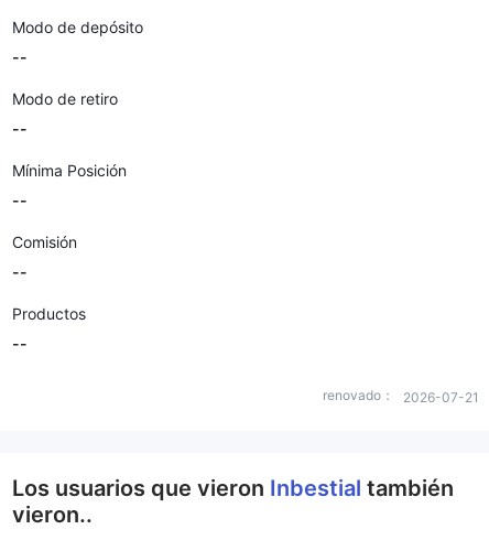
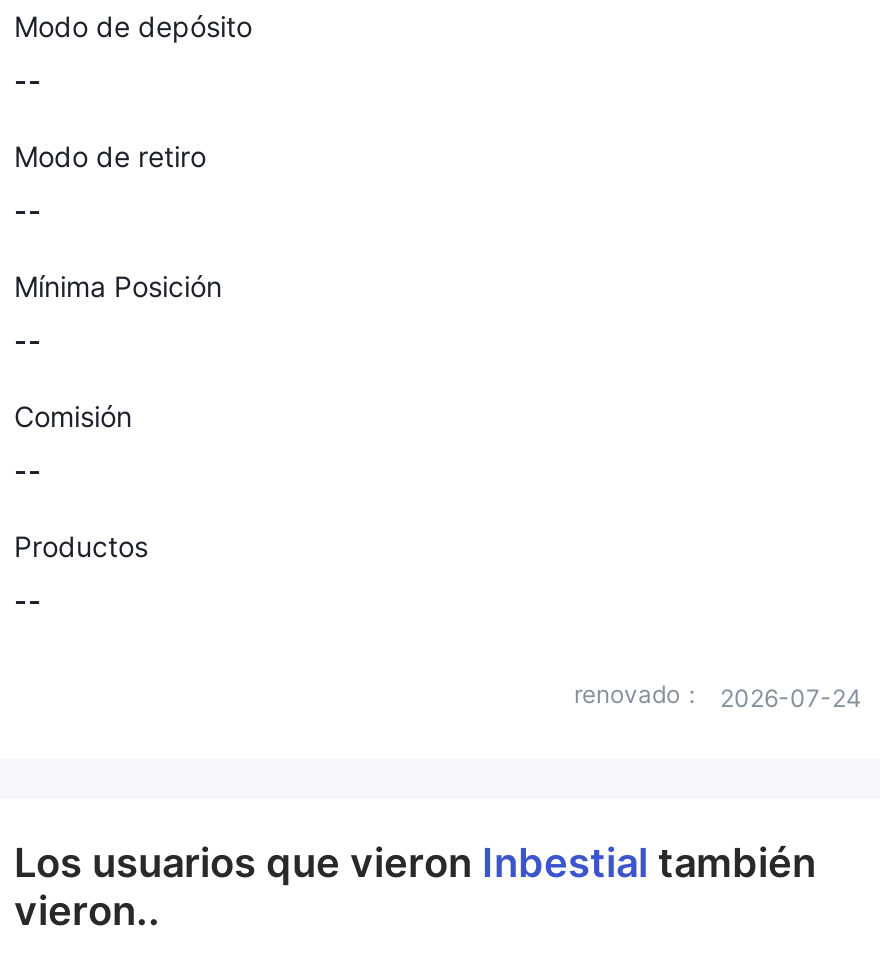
- renovado： 2026-07-21
+ renovado： 2026-07-24
